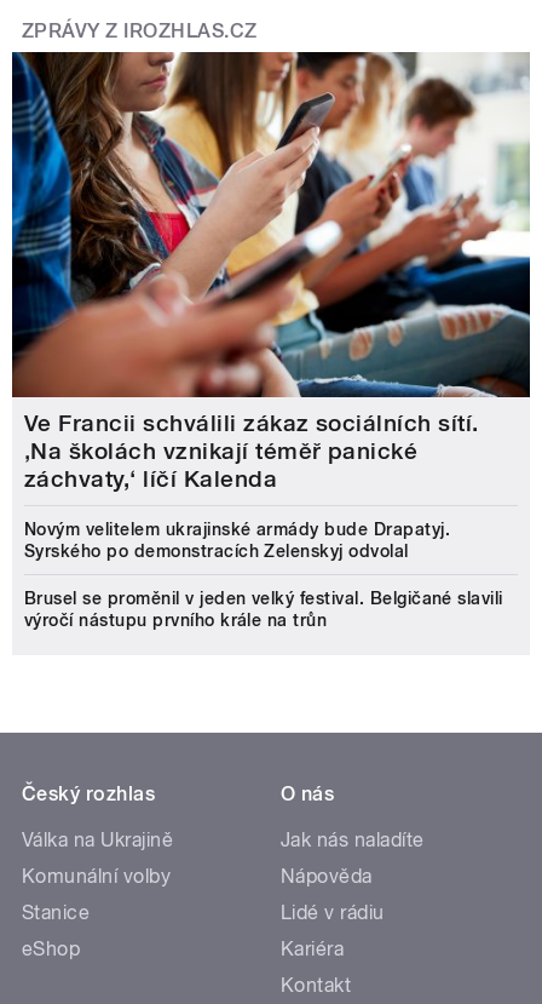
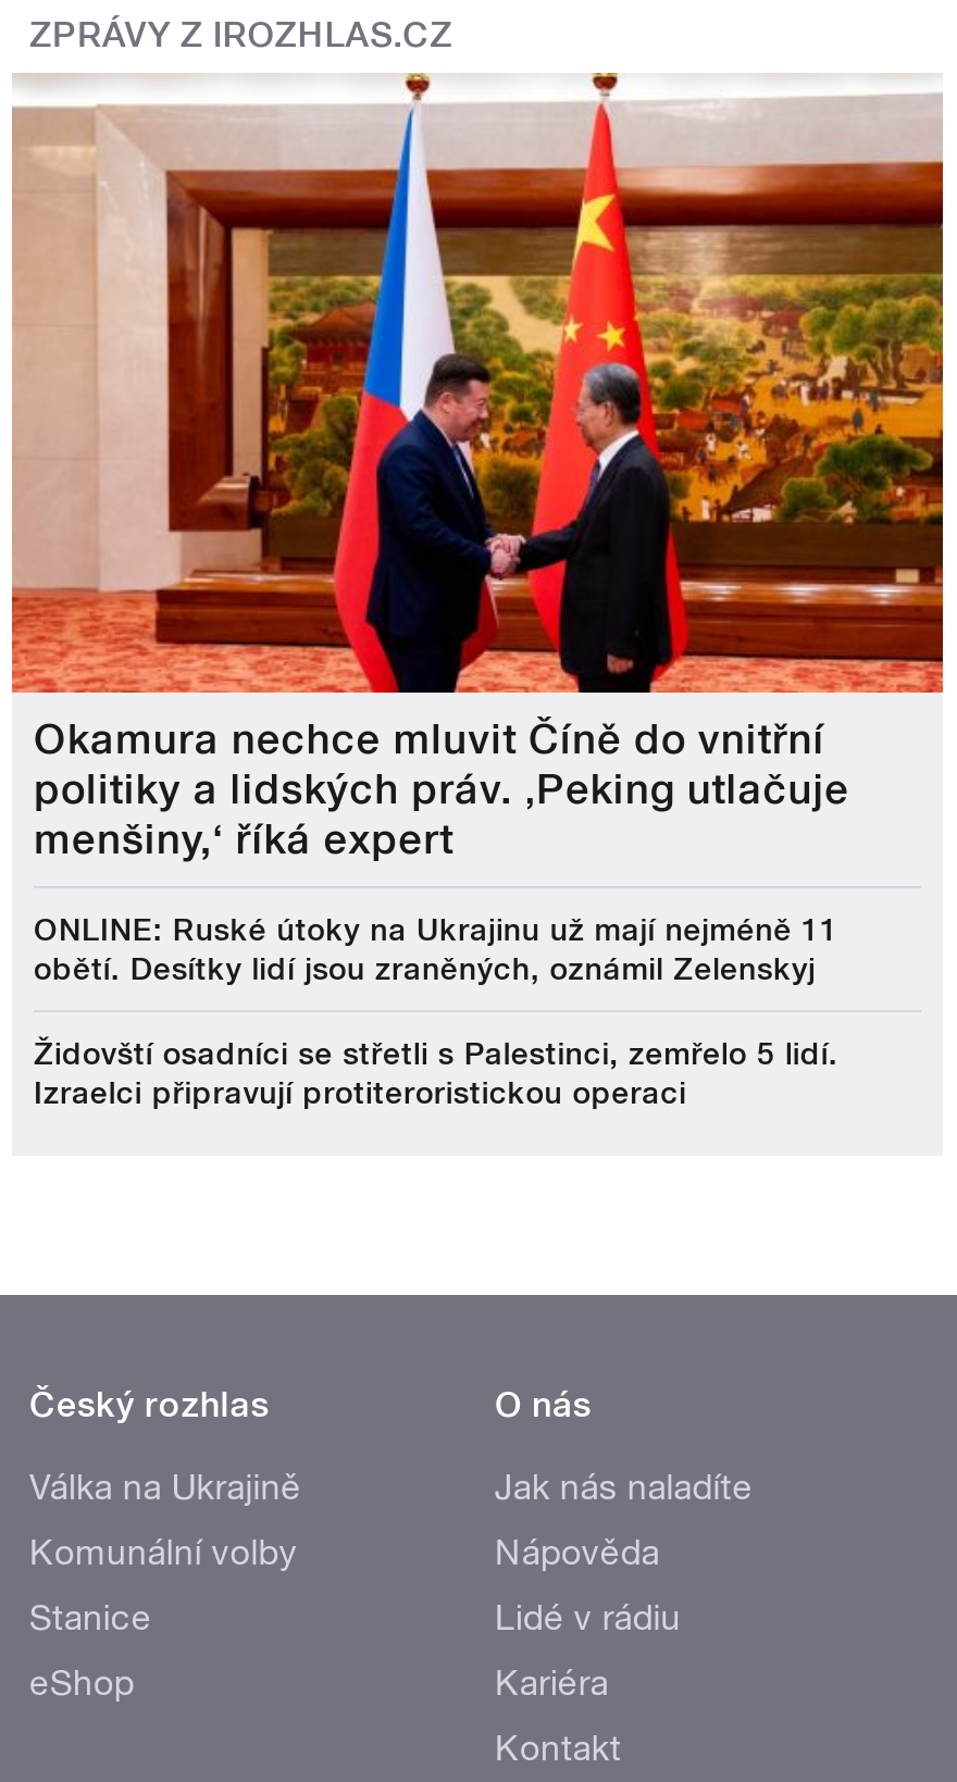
- [image]
- Ve Francii schválili zákaz sociálních sítí.
- ‚Na školách vznikají téměř panické
- záchvaty,‘ líčí Kalenda
+ [image]
+ Okamura nechce mluvit Číně do vnitřní
+ politiky a lidských práv. ‚Peking utlačuje
+ menšiny,‘ říká expert

- Novým velitelem ukrajinské armády bude Drapatyj.
- Syrského po demonstracích Zelenskyj odvolal
+ ONLINE: Ruské útoky na Ukrajinu už mají nejméně 11
+ obětí. Desítky lidí jsou zraněných, oznámil Zelenskyj

- Brusel se proměnil v jeden velký festival. Belgičané slavili
- výročí nástupu prvního krále na trůn
+ Židovští osadníci se střetli s Palestinci, zemřelo 5 lidí.
+ Izraelci připravují protiteroristickou operaci
